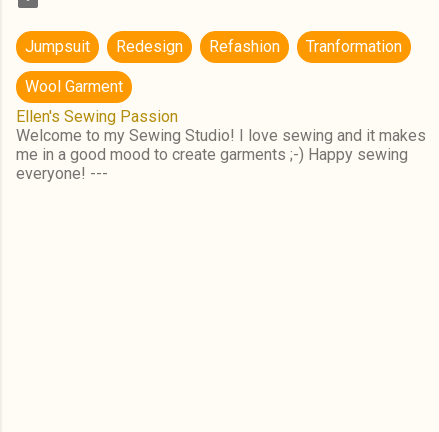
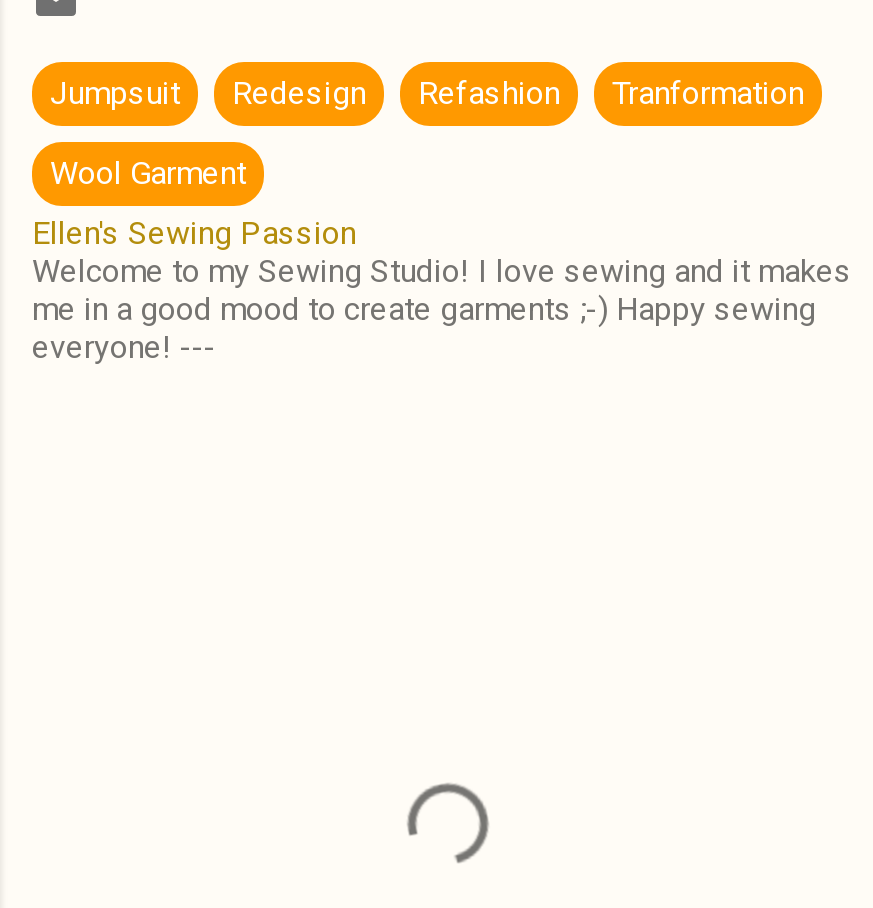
+ [image]
